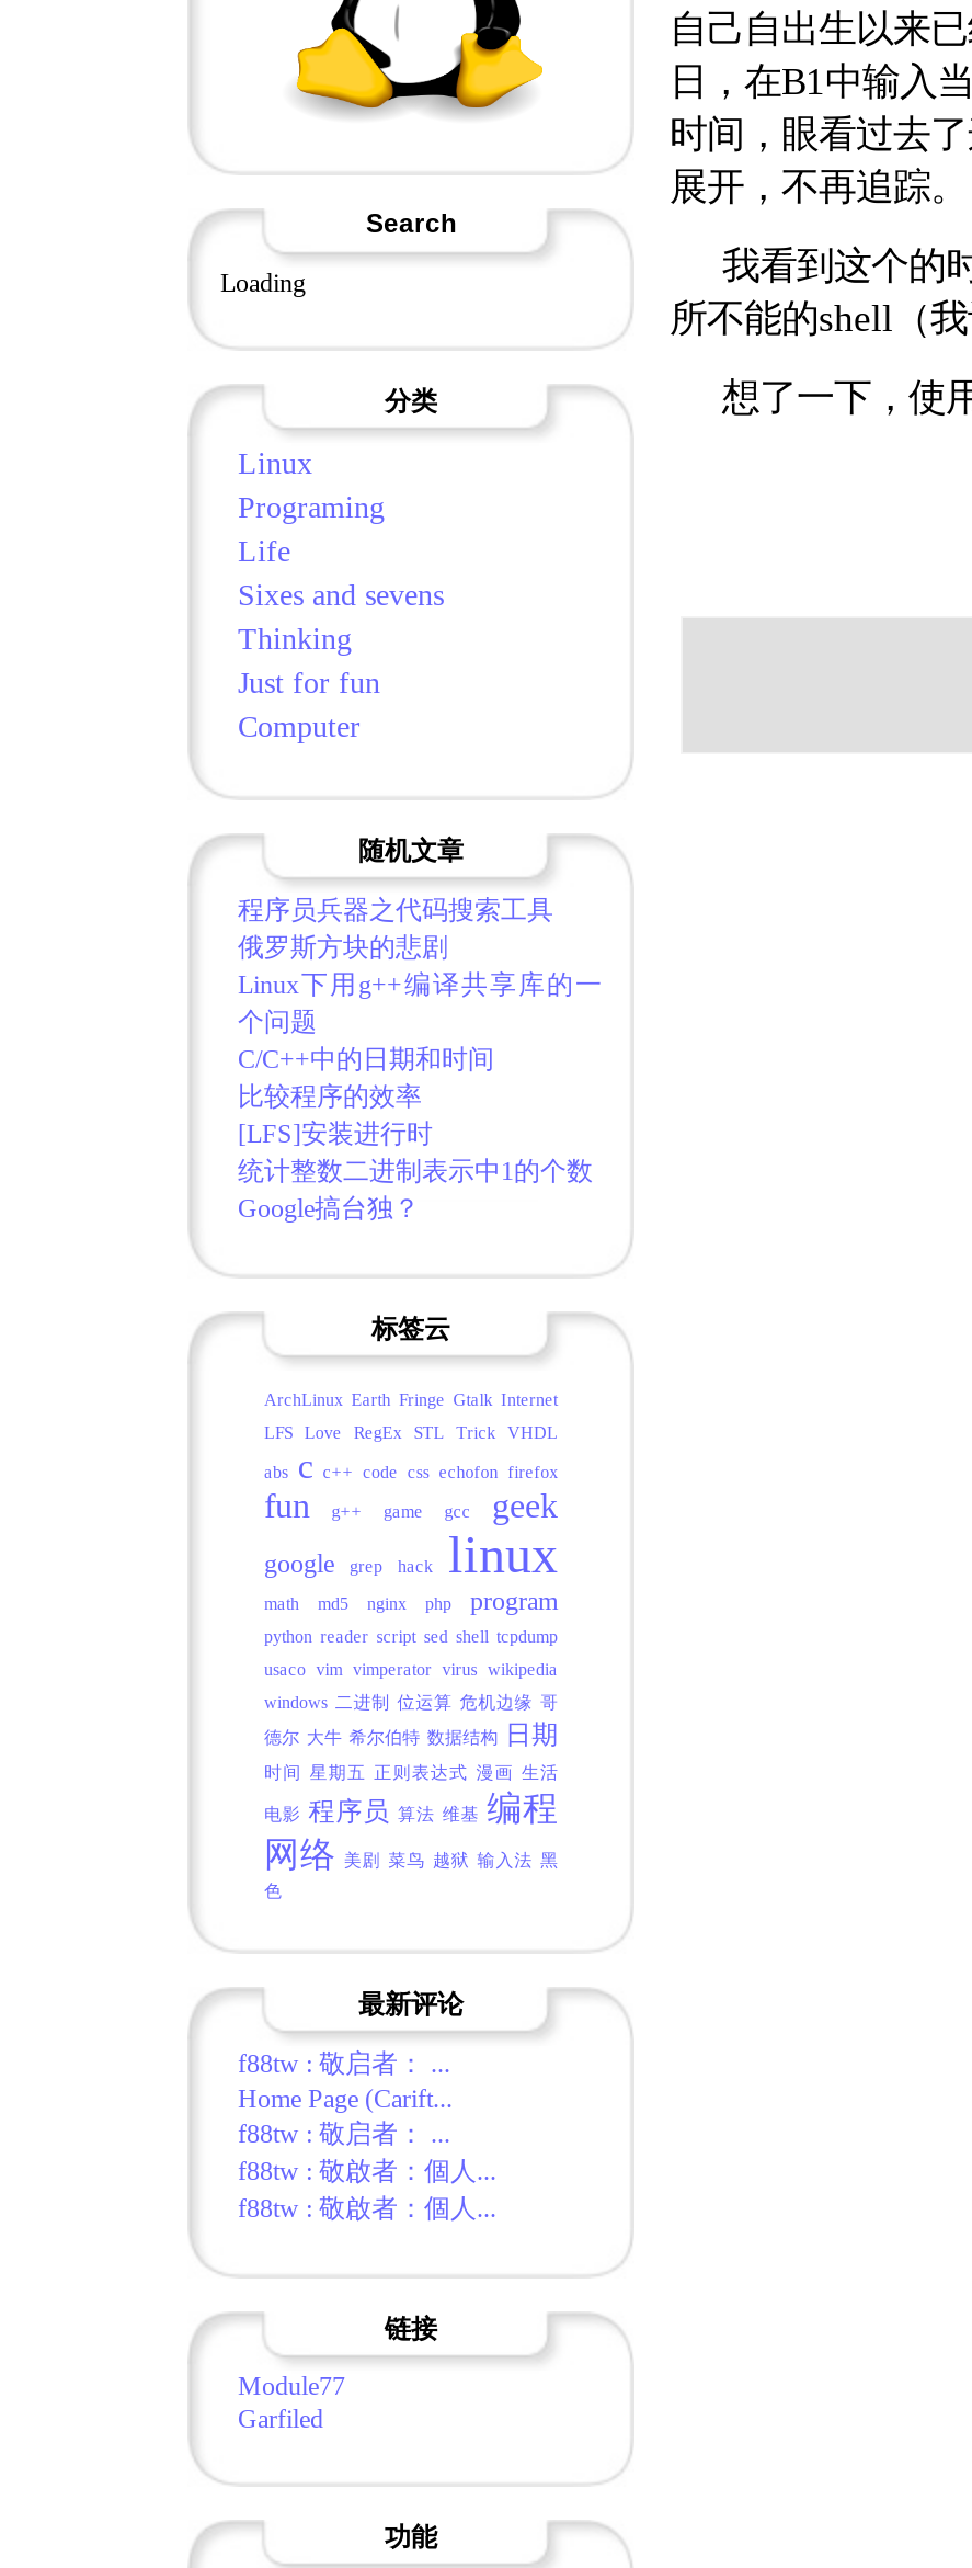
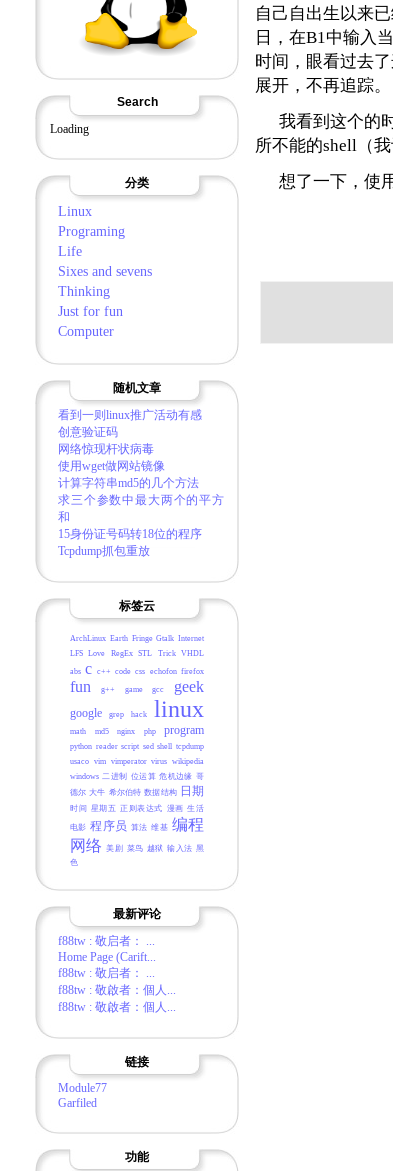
- 程序员兵器之代码搜索工具
- 俄罗斯方块的悲剧
- Linux下用g++编译共享库的一
- 个问题
- C/C++中的日期和时间
- 比较程序的效率
- [LFS]安装进行时
- 统计整数二进制表示中1的个数
- Google搞台独？
+ 看到一则linux推广活动有感
+ 创意验证码
+ 网络惊现杆状病毒
+ 使用wget做网站镜像
+ 计算字符串md5的几个方法
+ 求三个参数中最大两个的平方
+ 和
+ 15身份证号码转18位的程序
+ Tcpdump抓包重放
